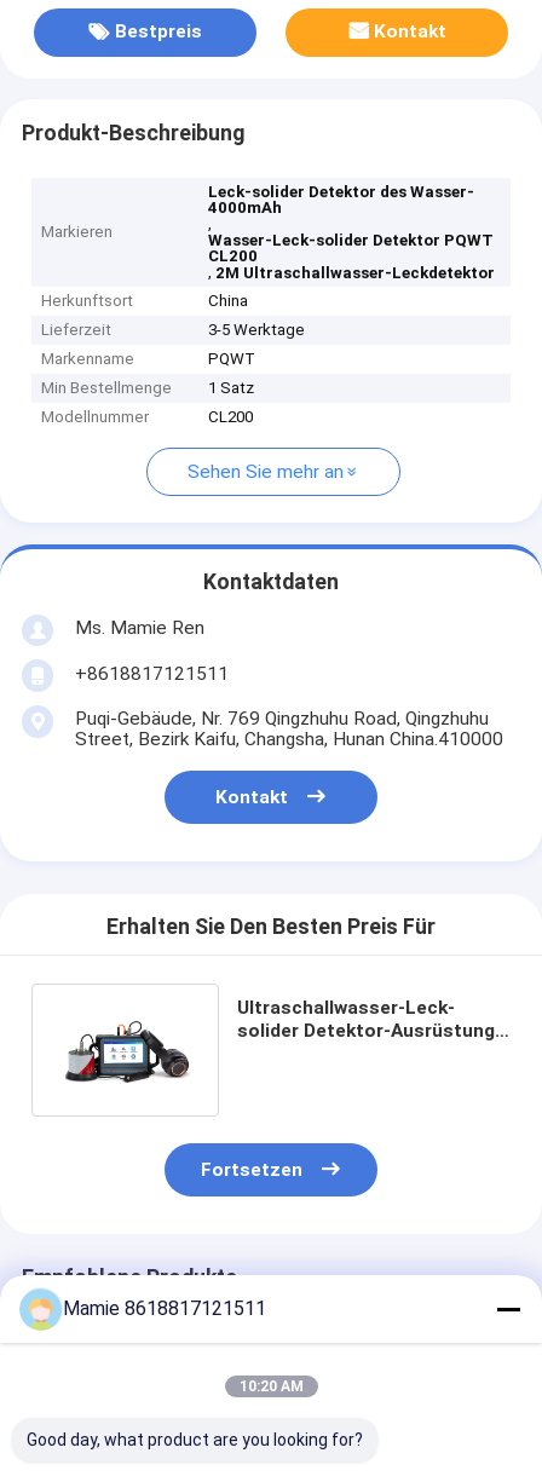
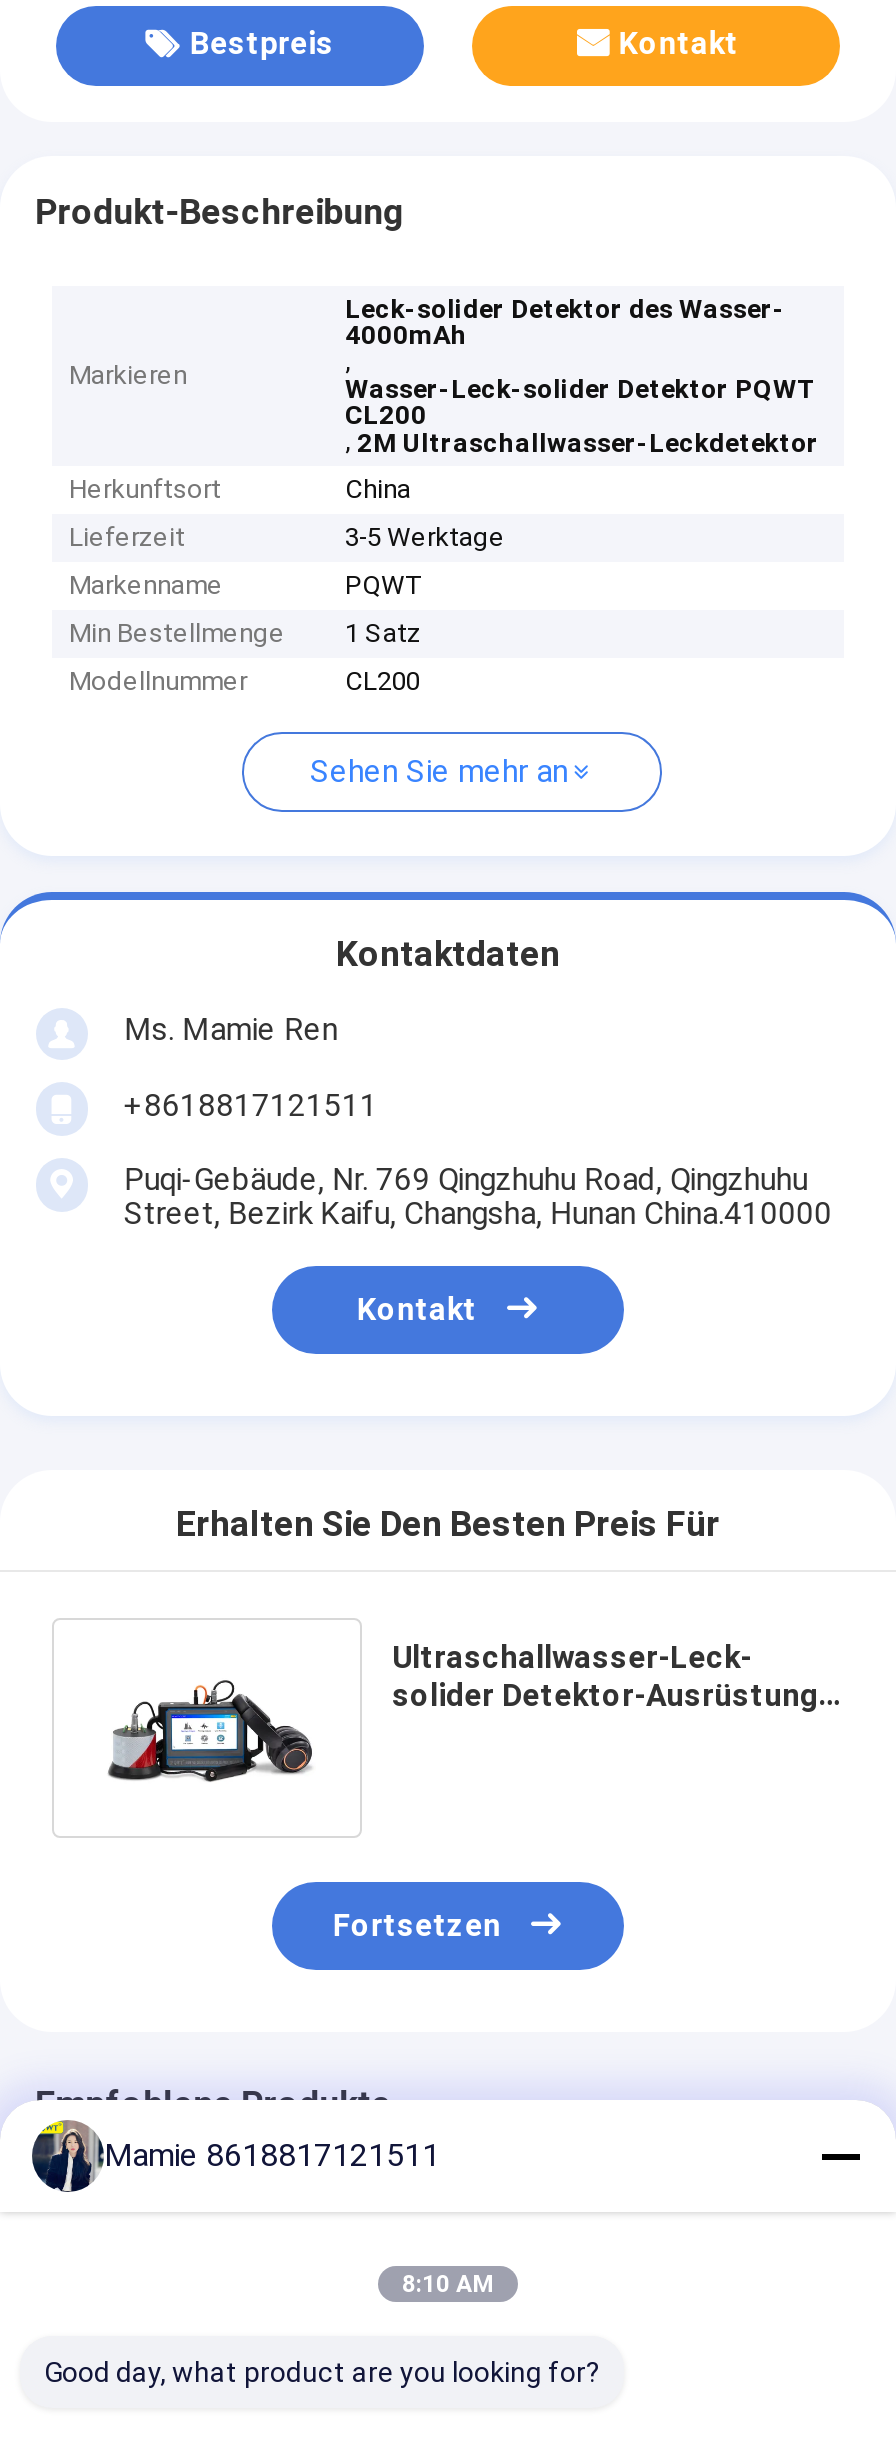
- [image]
+ [image]

- 10:20 AM
+ 8:10 AM
